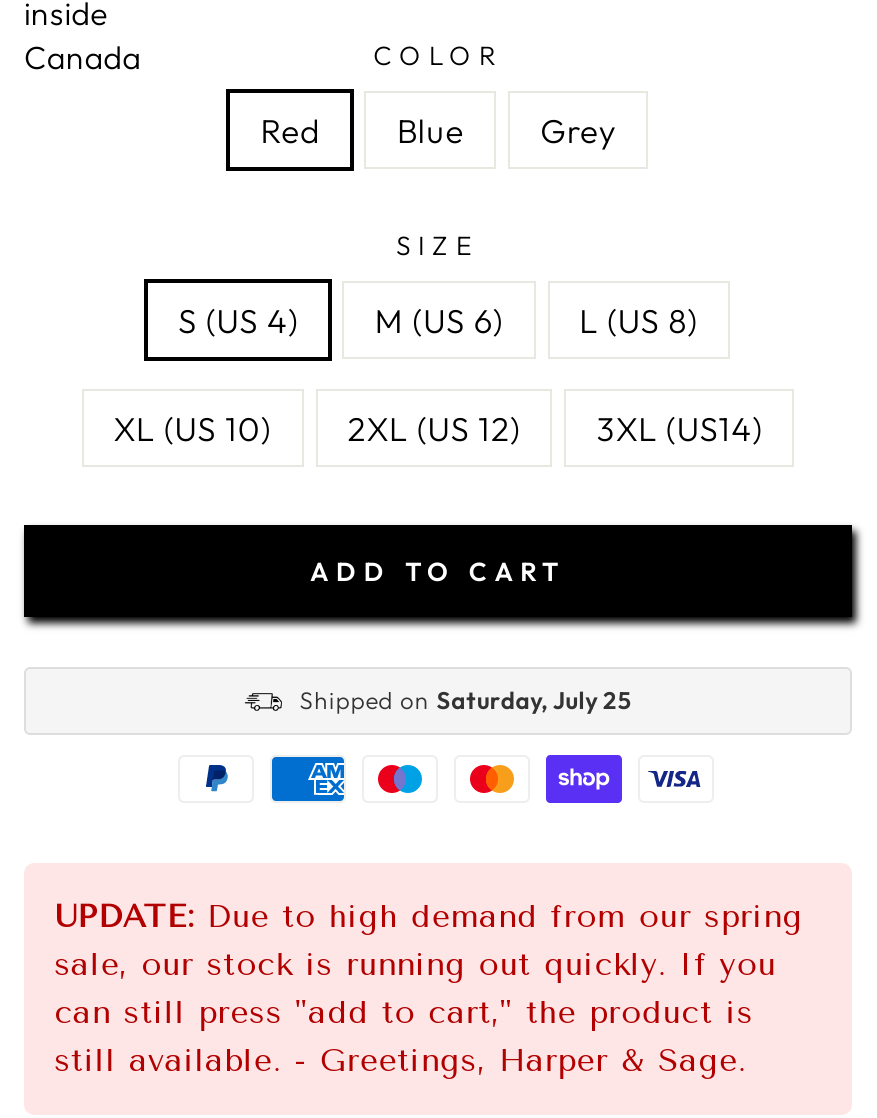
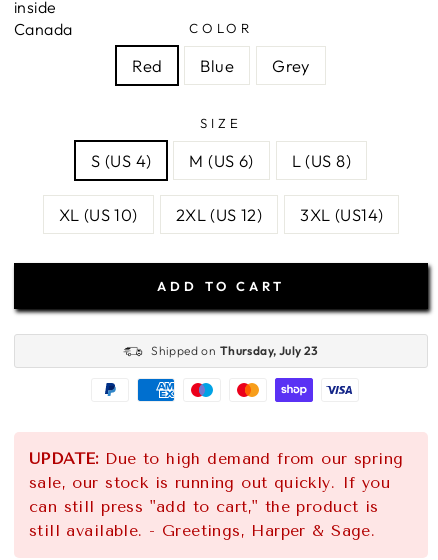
- Shipped on Saturday, July 25
+ Shipped on Thursday, July 23
